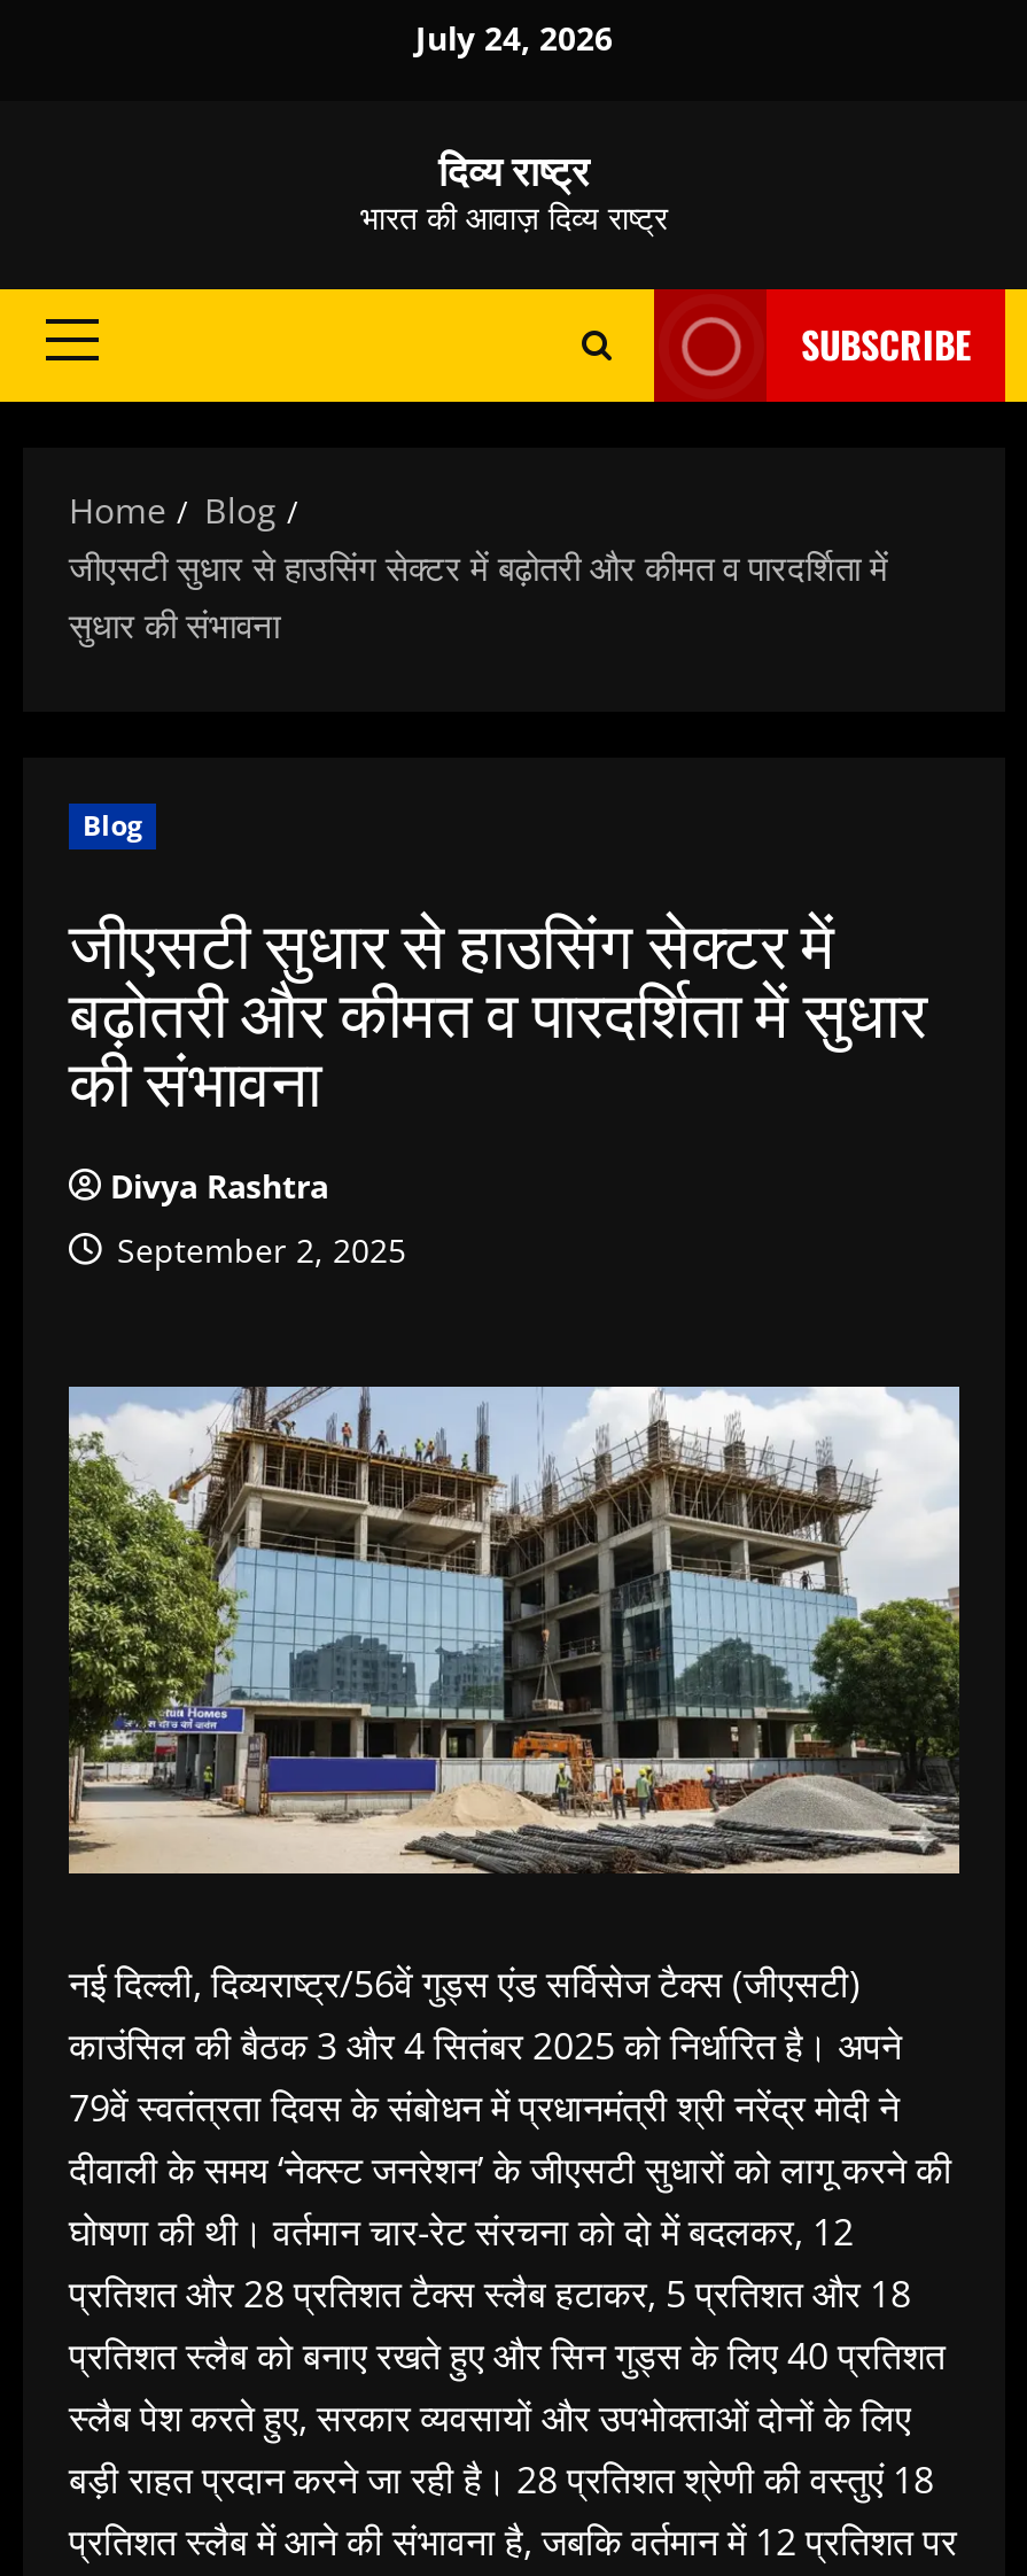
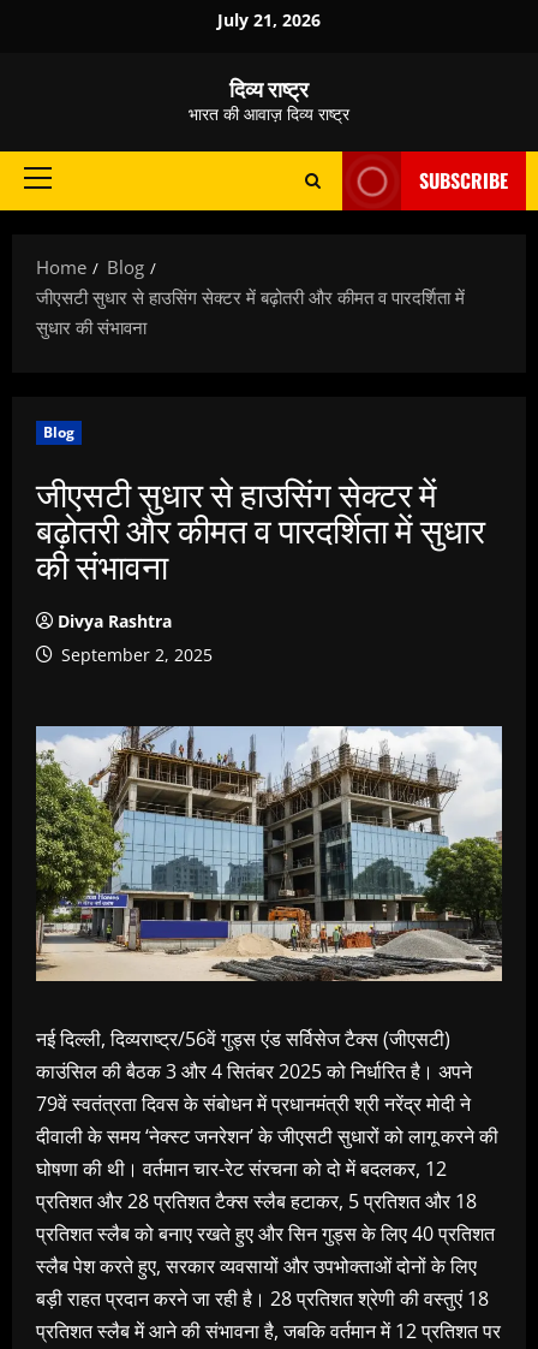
- July 24, 2026
+ July 21, 2026
